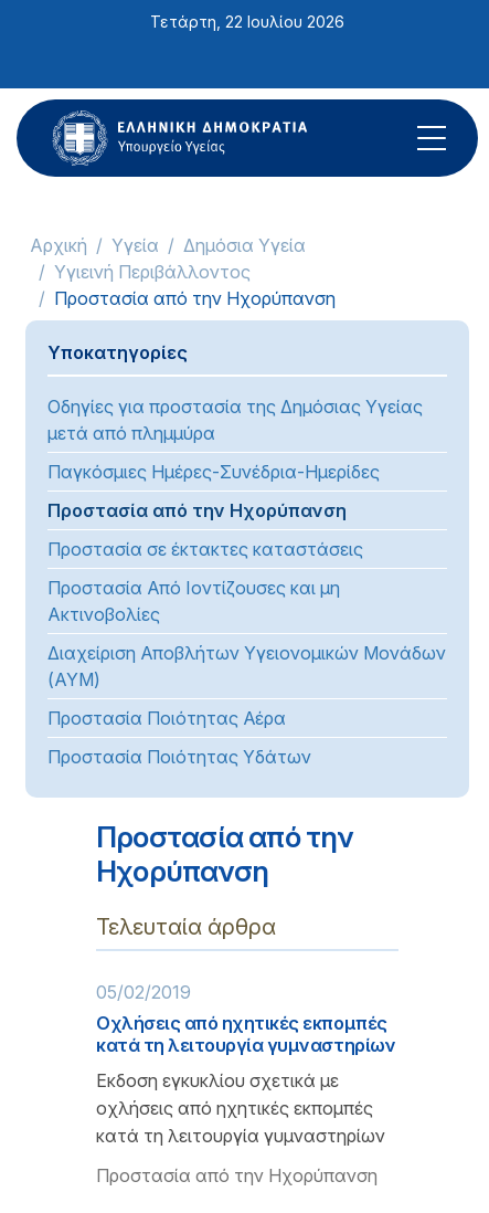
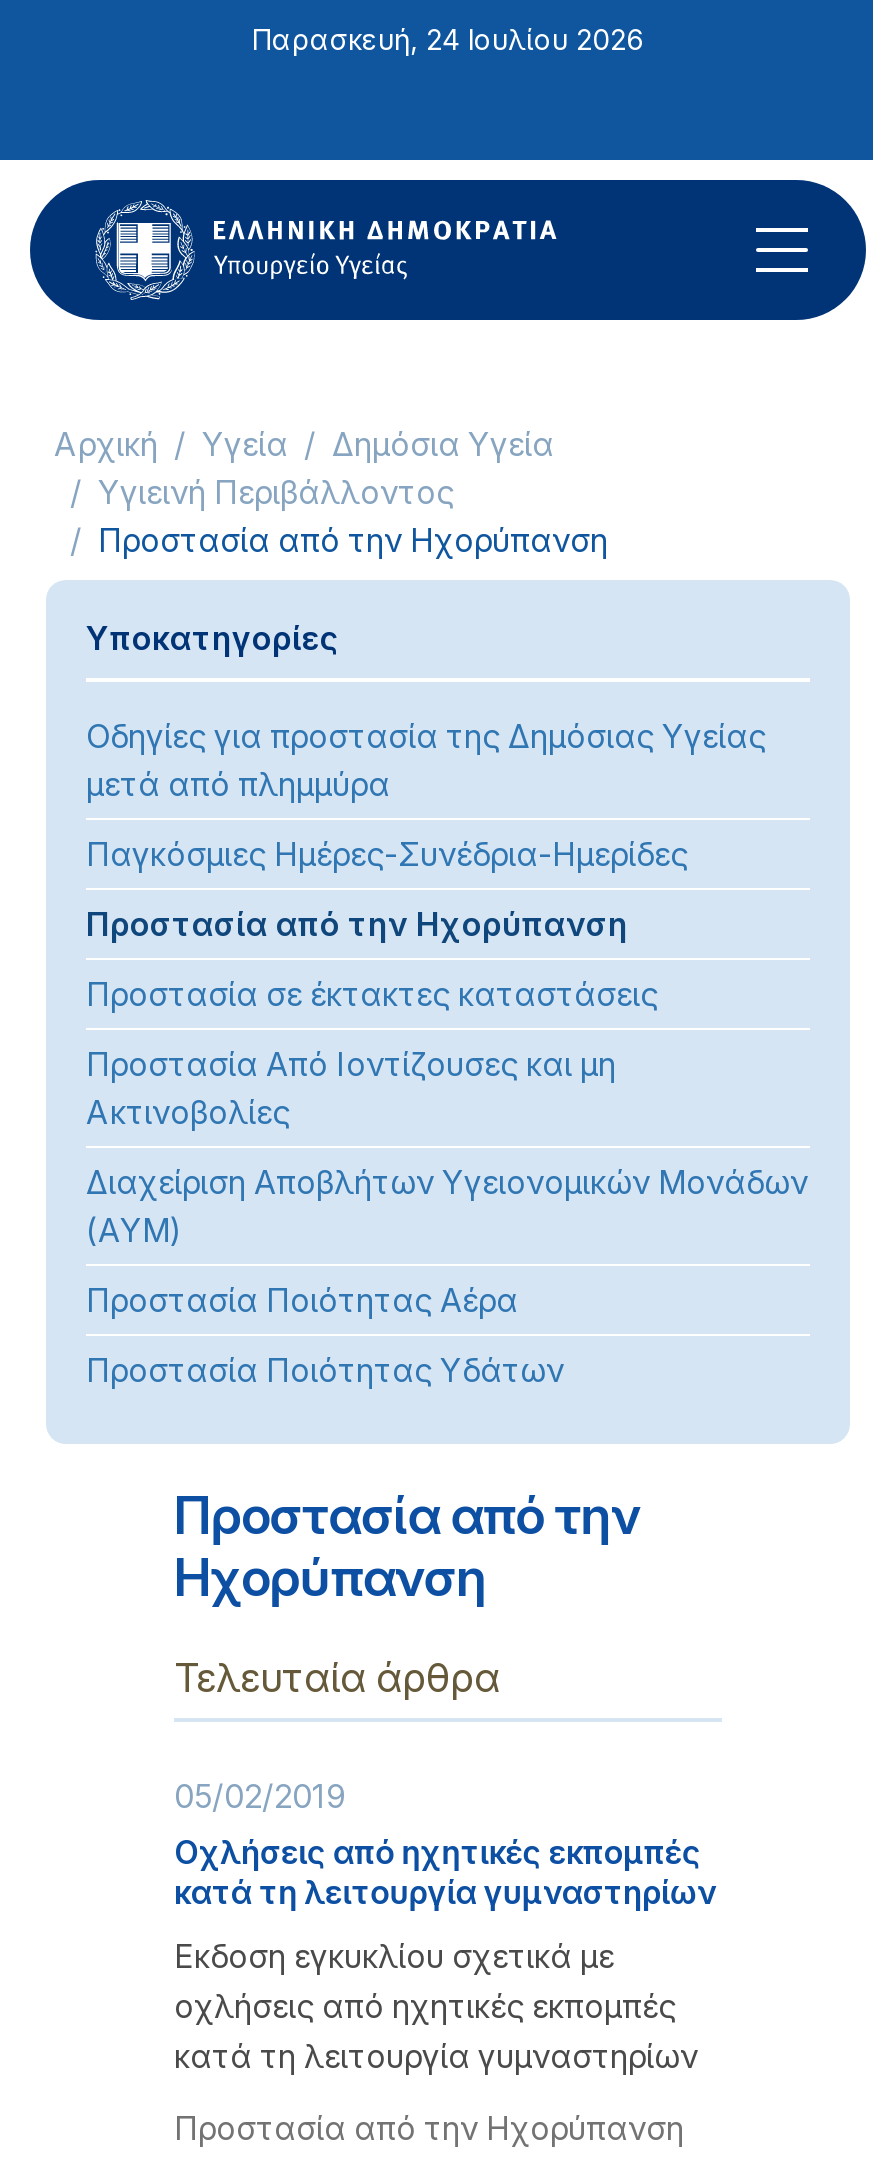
- Τετάρτη, 22 Ιουλίου 2026
+ Παρασκευή, 24 Ιουλίου 2026
